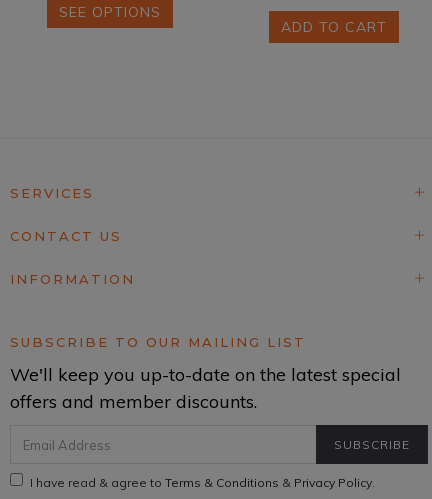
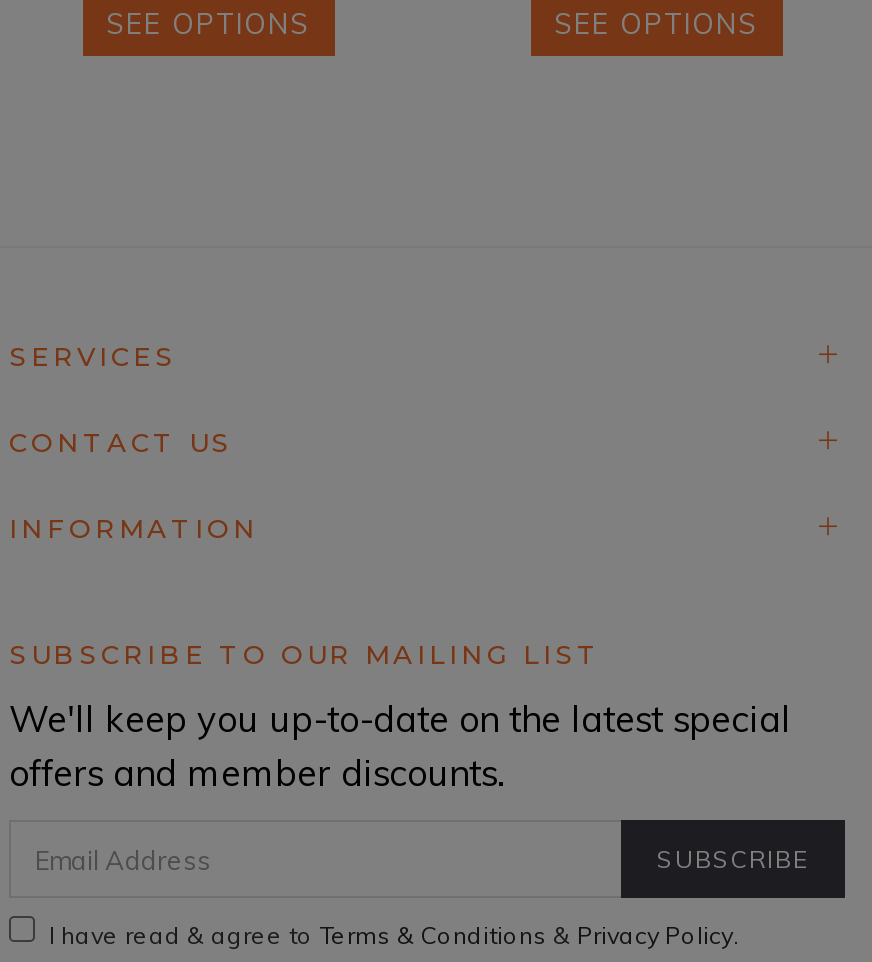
- ADD TO CART
+ SEE OPTIONS
